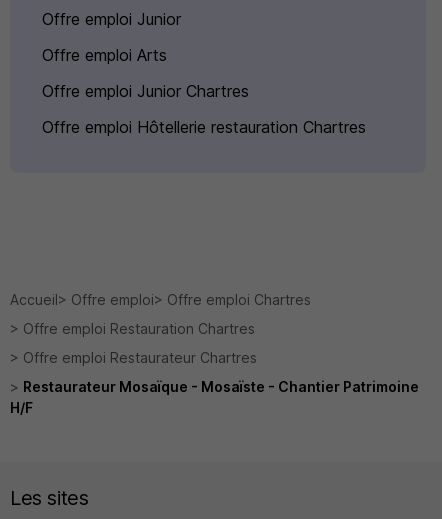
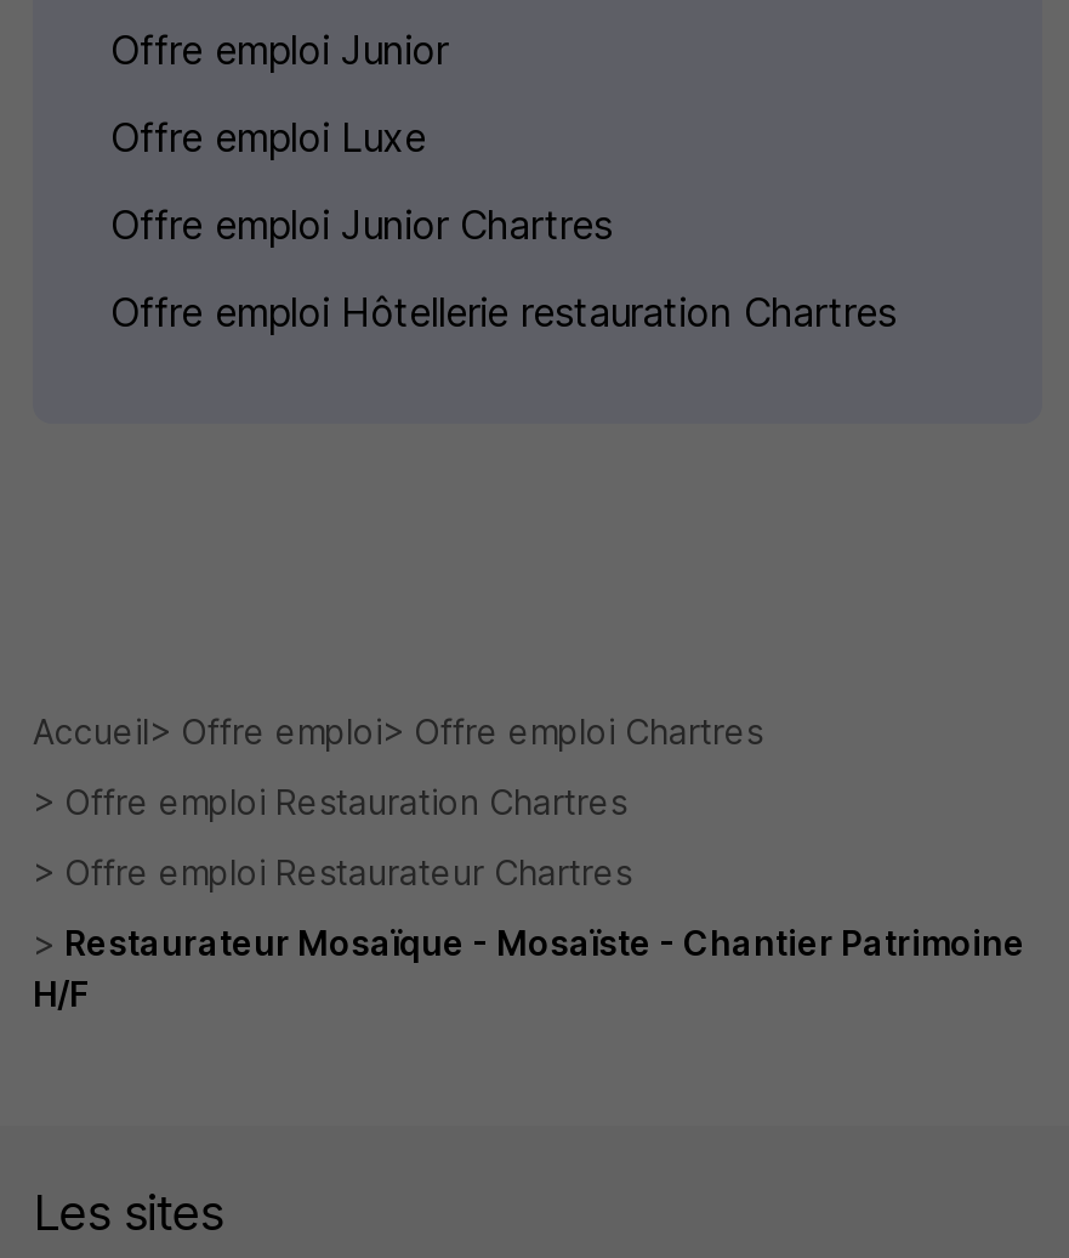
- Offre emploi Arts
+ Offre emploi Luxe
